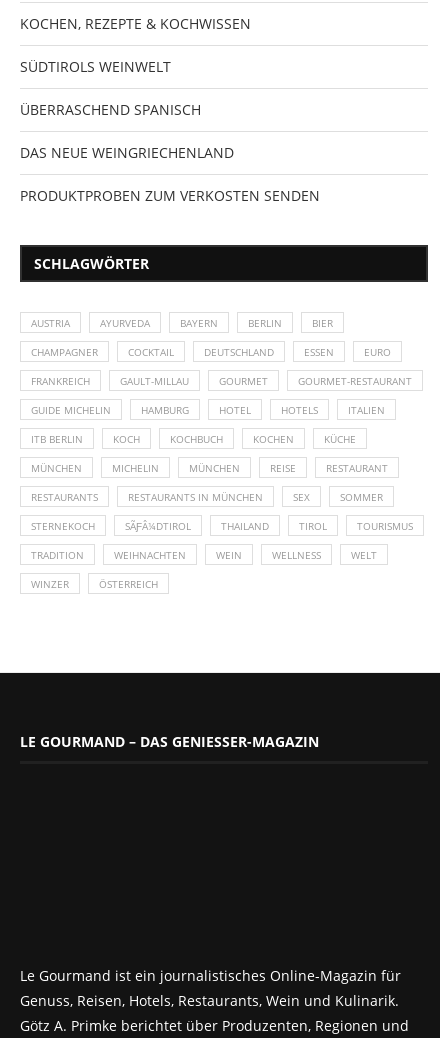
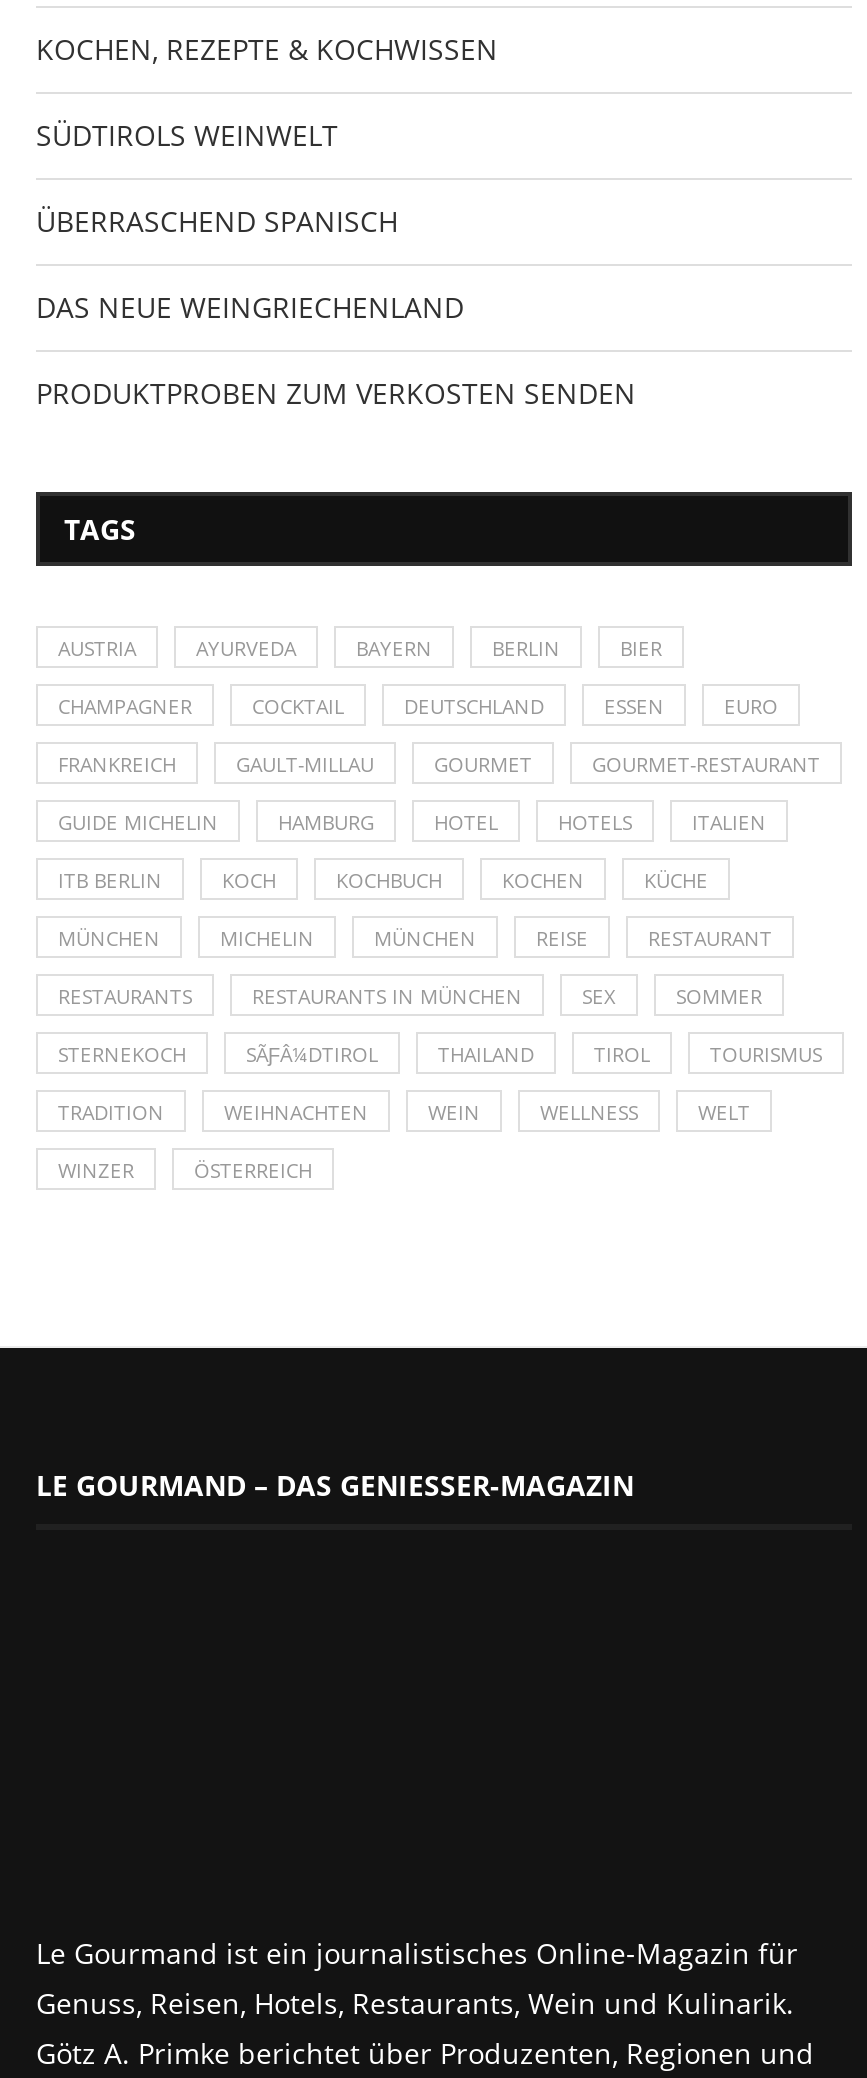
- SCHLAGWÖRTER
+ TAGS
